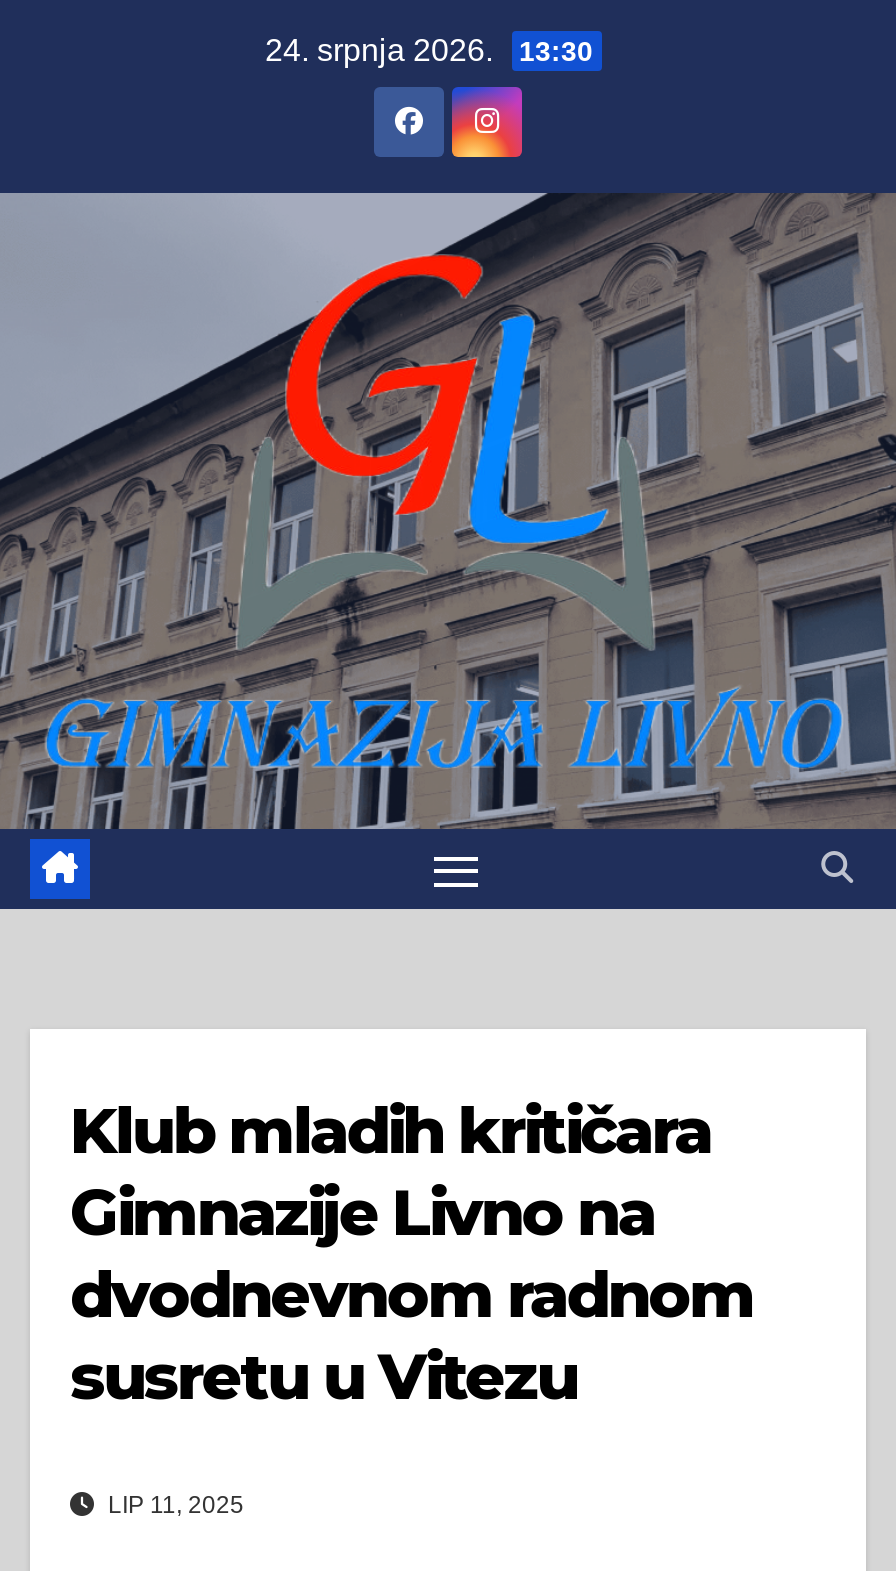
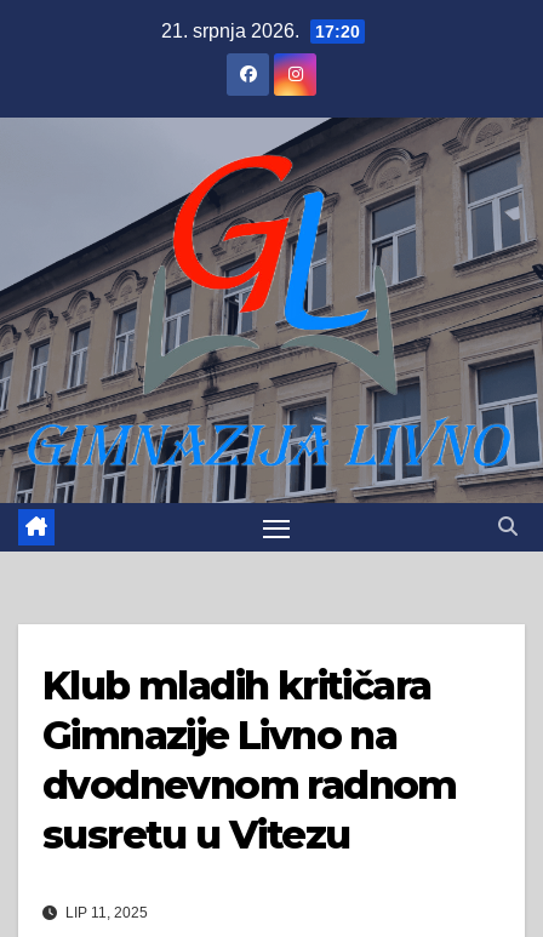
- 24. srpnja 2026. 13:30
+ 21. srpnja 2026. 17:20
